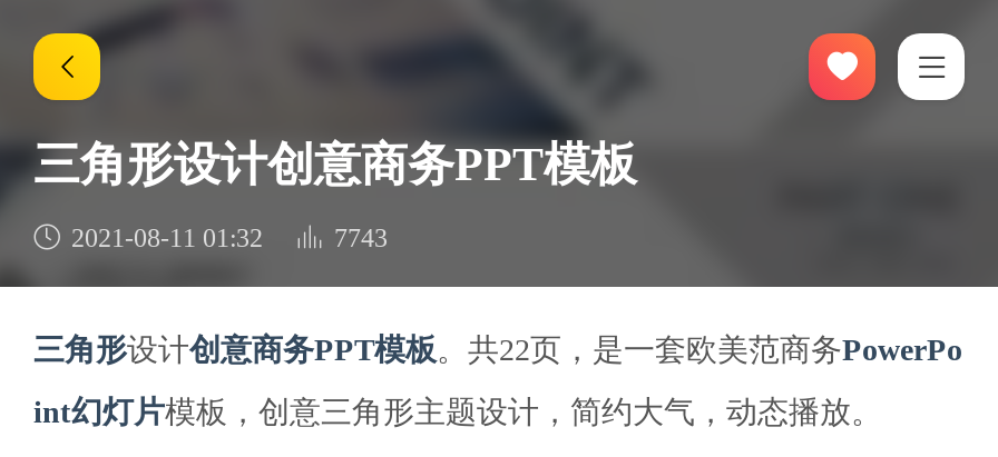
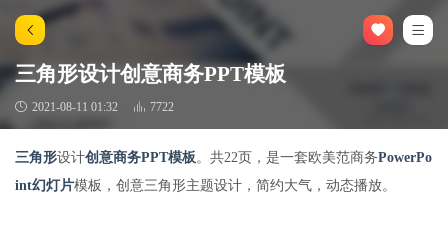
- 7743
+ 7722
